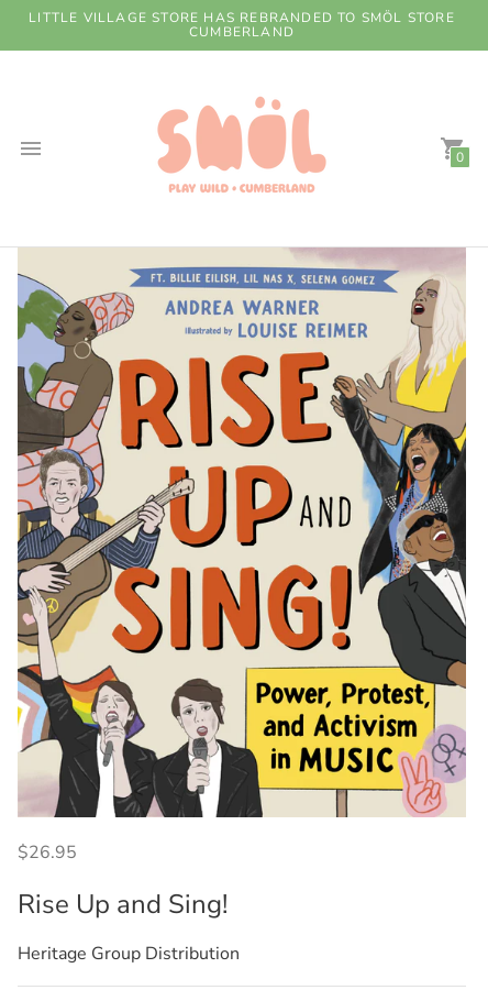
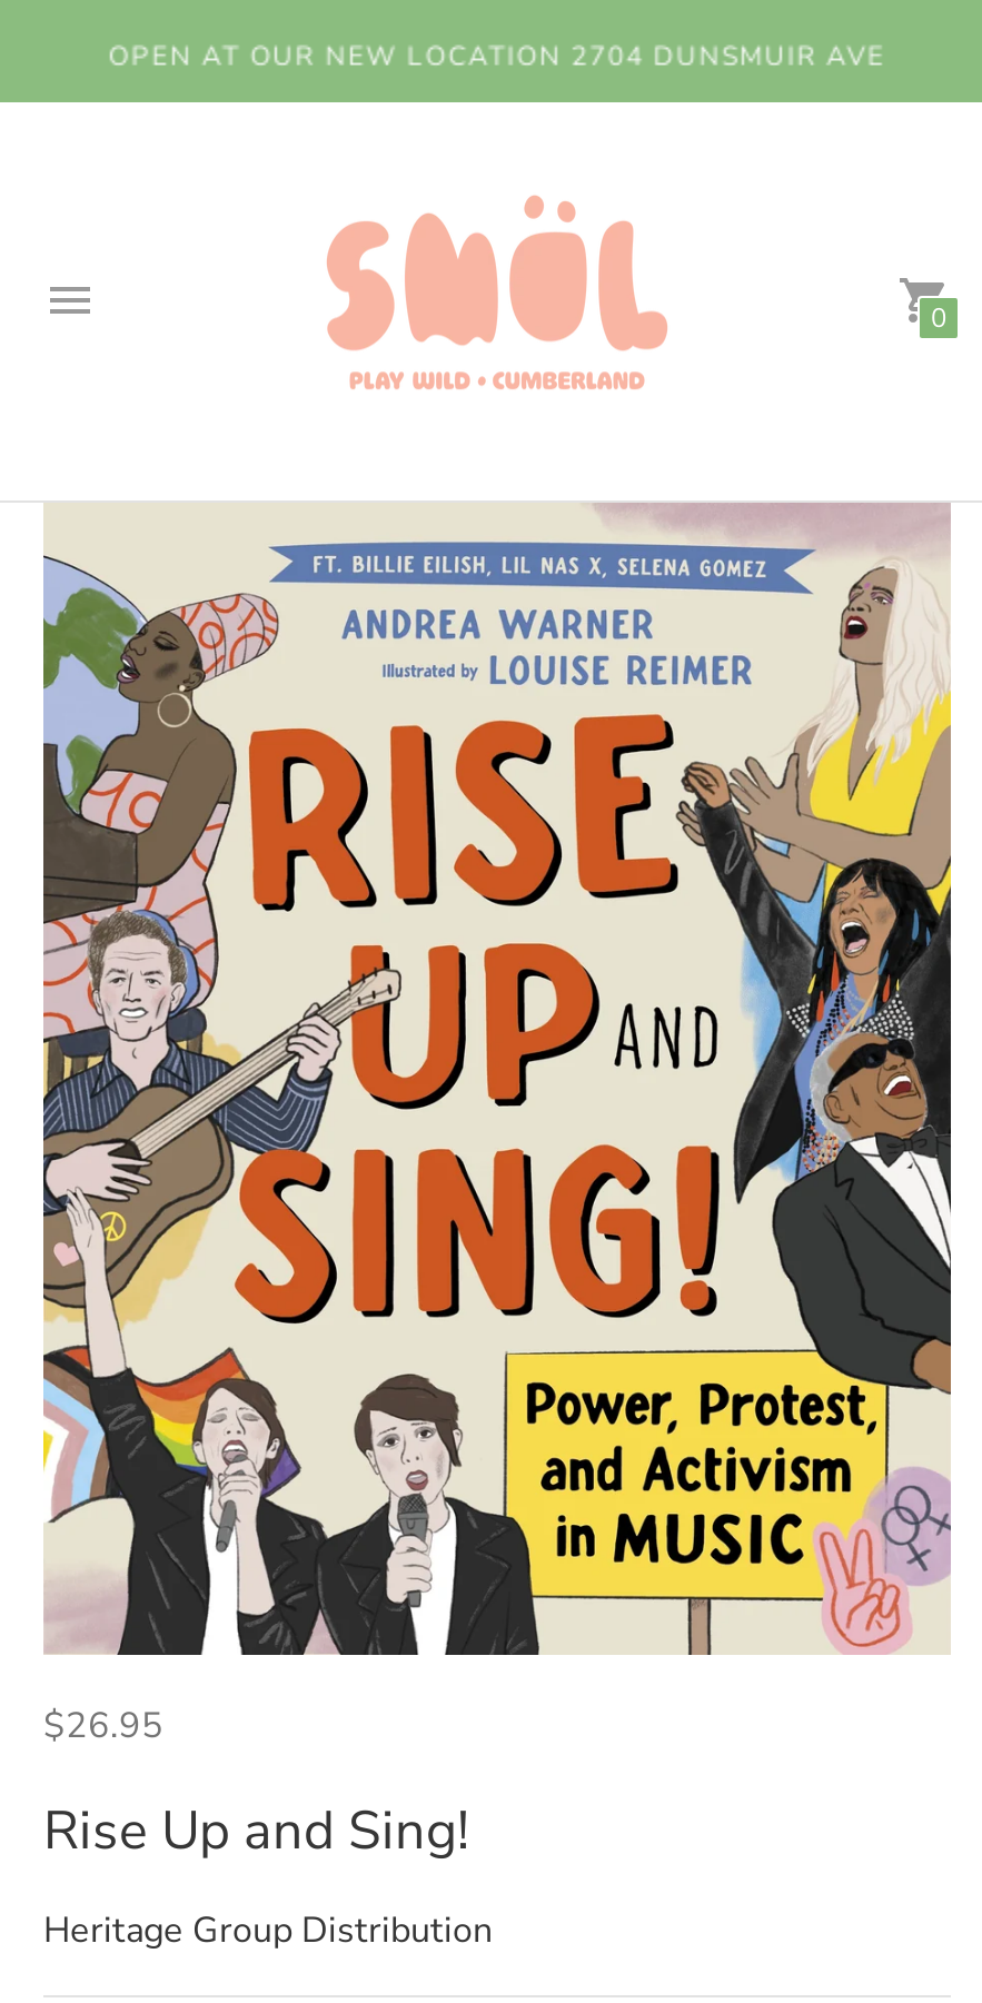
- LITTLE VILLAGE STORE HAS REBRANDED TO SMÖL STORE
- CUMBERLAND
+ OPEN AT OUR NEW LOCATION 2704 DUNSMUIR AVE
